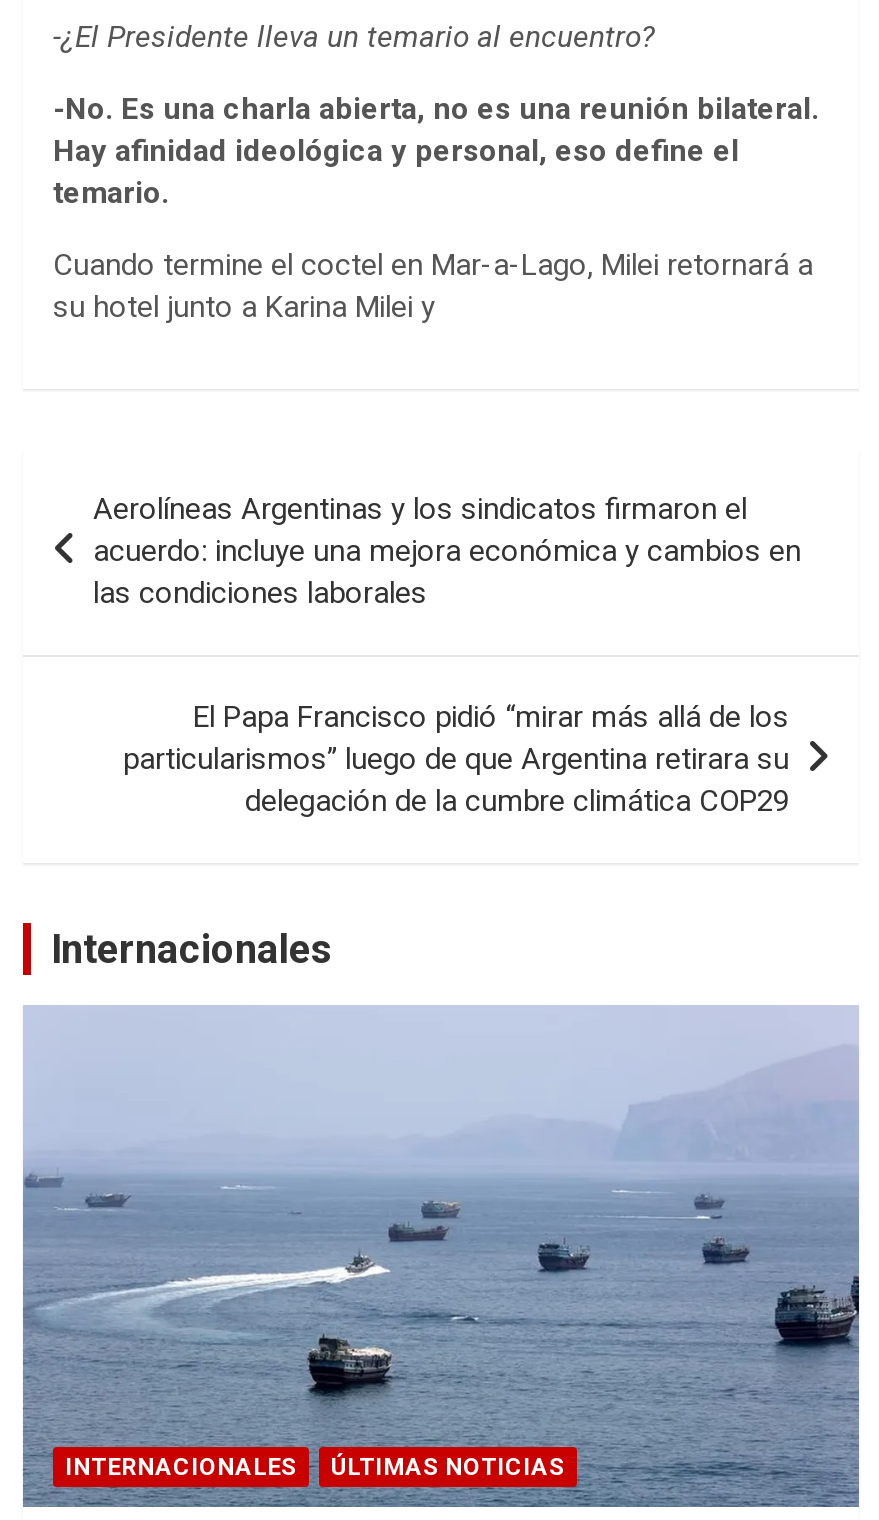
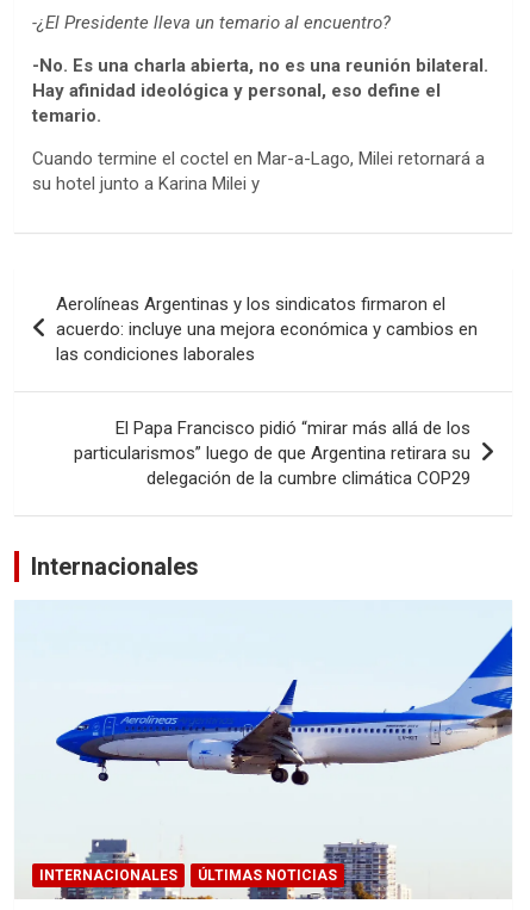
- [image]
+ [image]
